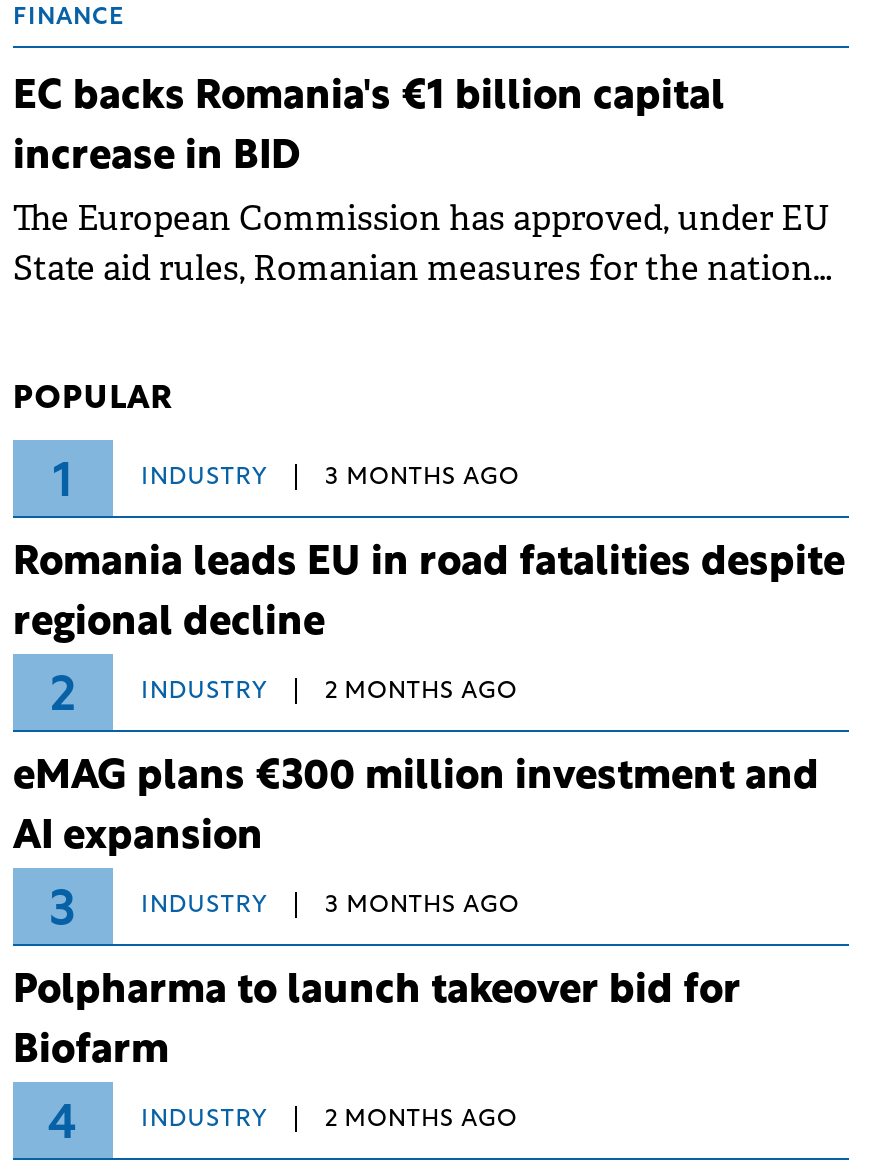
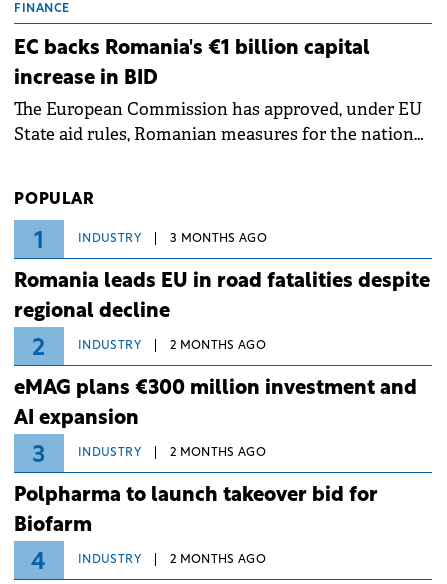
- 3 MONTHS AGO
+ 2 MONTHS AGO
